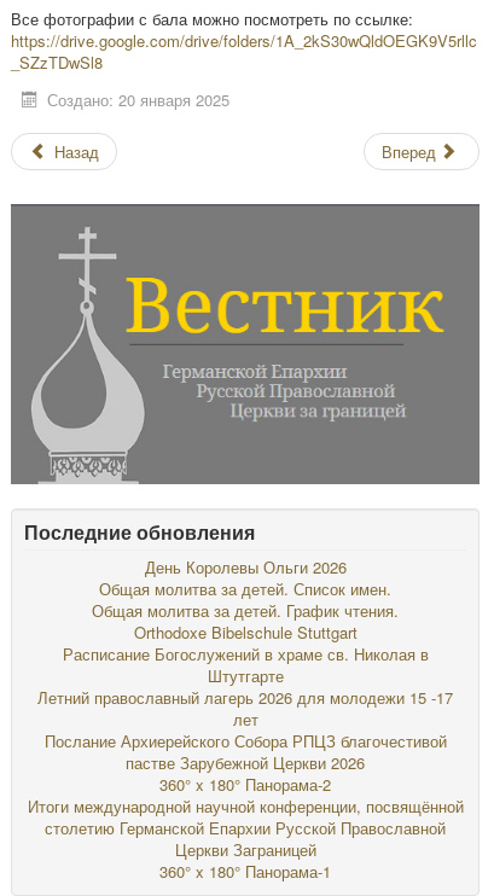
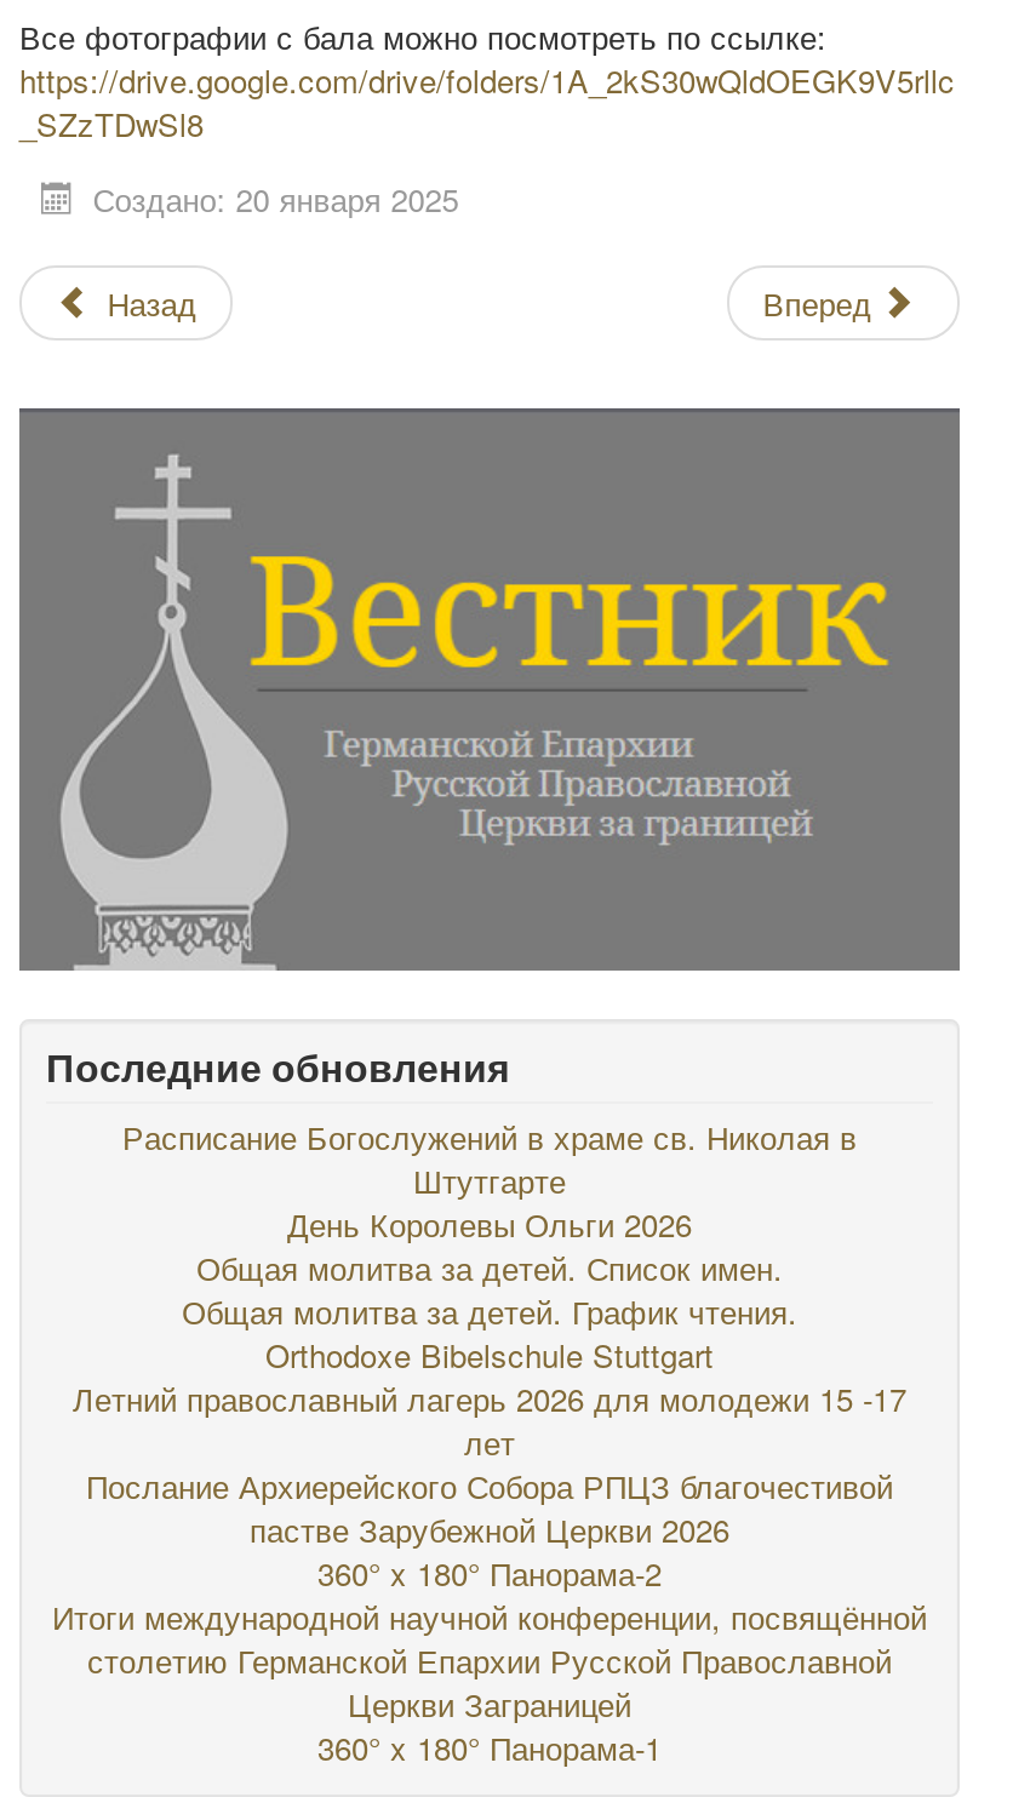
moved down: День Королевы Ольги 2026 | Общая молитва за детей. Список имен. | Общая молитва за детей. График чтения. | Orthodoxe Bibelschule Stuttgart

moved up: Расписание Богослужений в храме св. Николая в | Штутгарте
